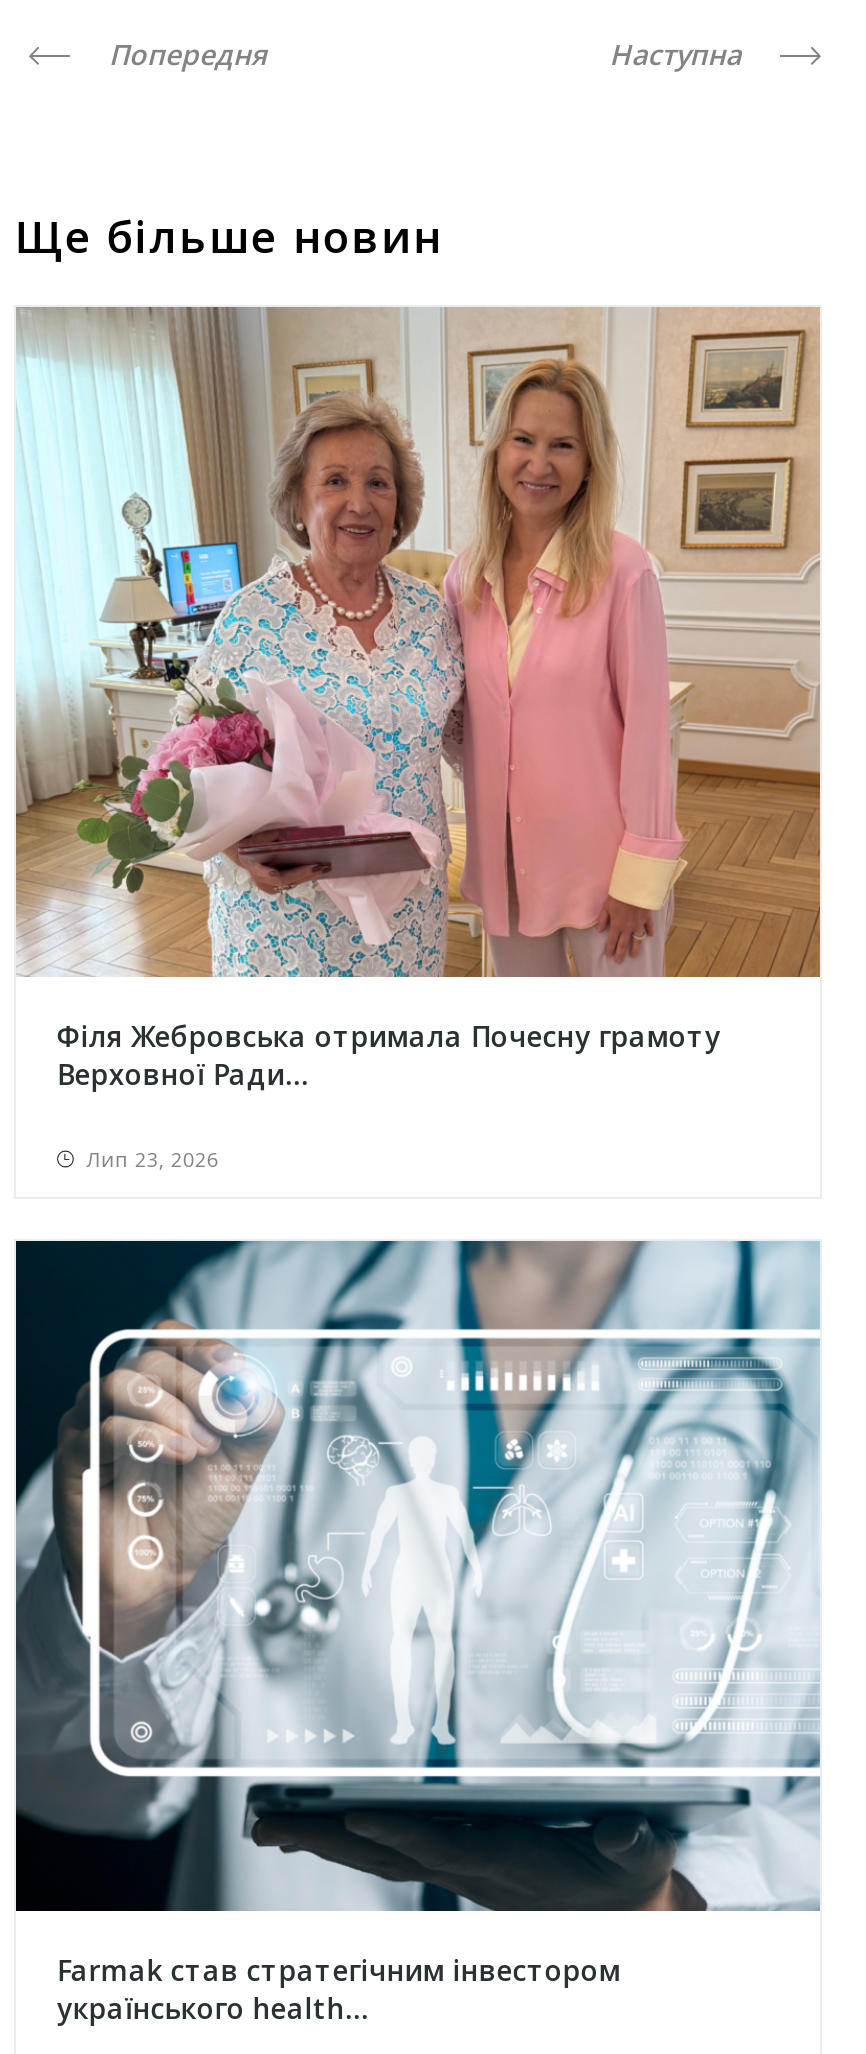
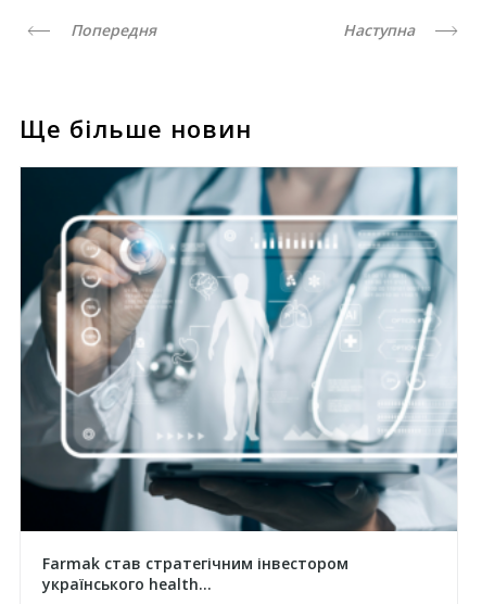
- [image]
- Філя Жебровська отримала Почесну грамоту
- Верховної Ради...
- Лип 23, 2026
